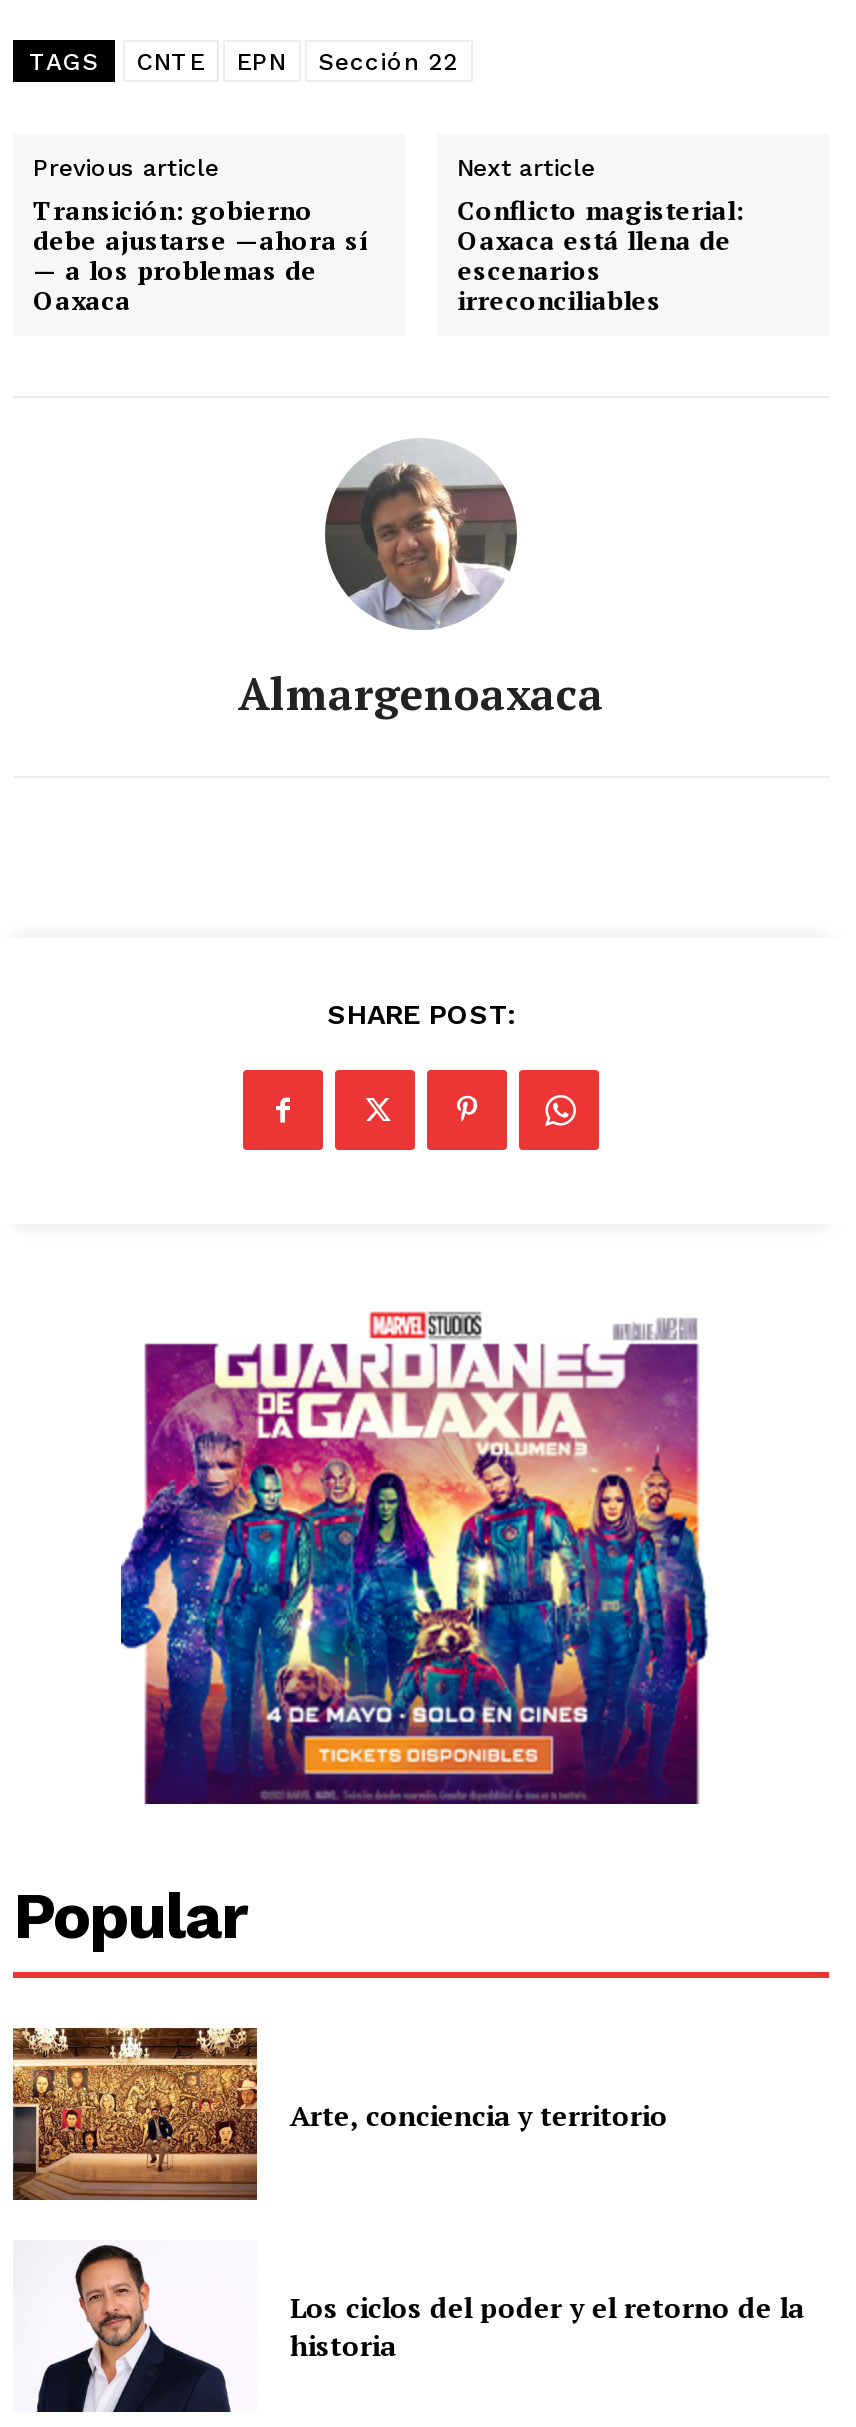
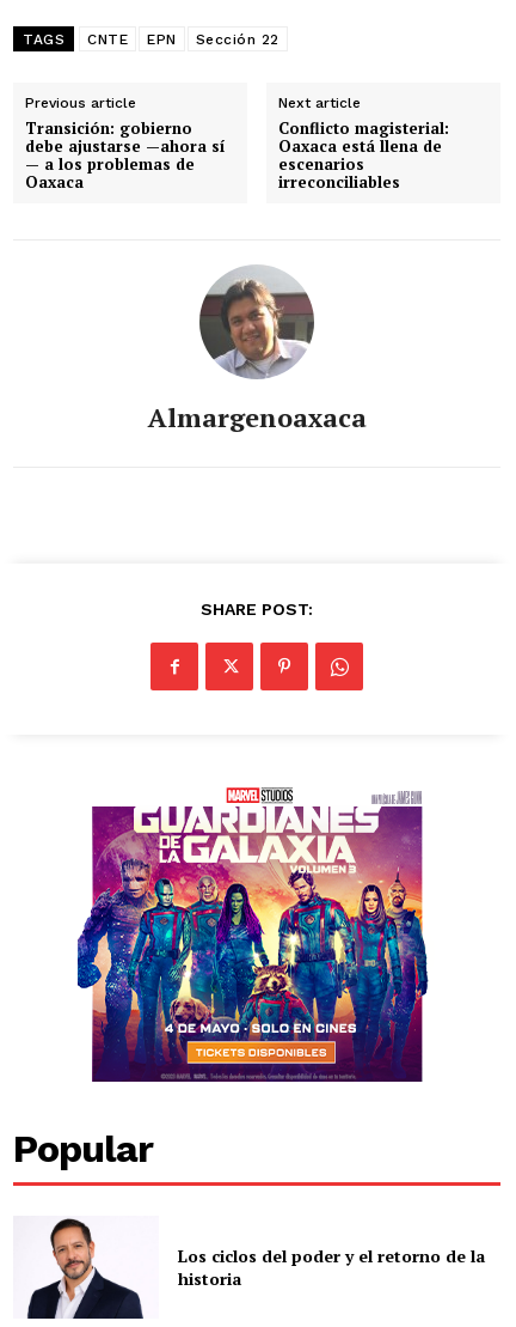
- [image]
- Arte, conciencia y territorio
